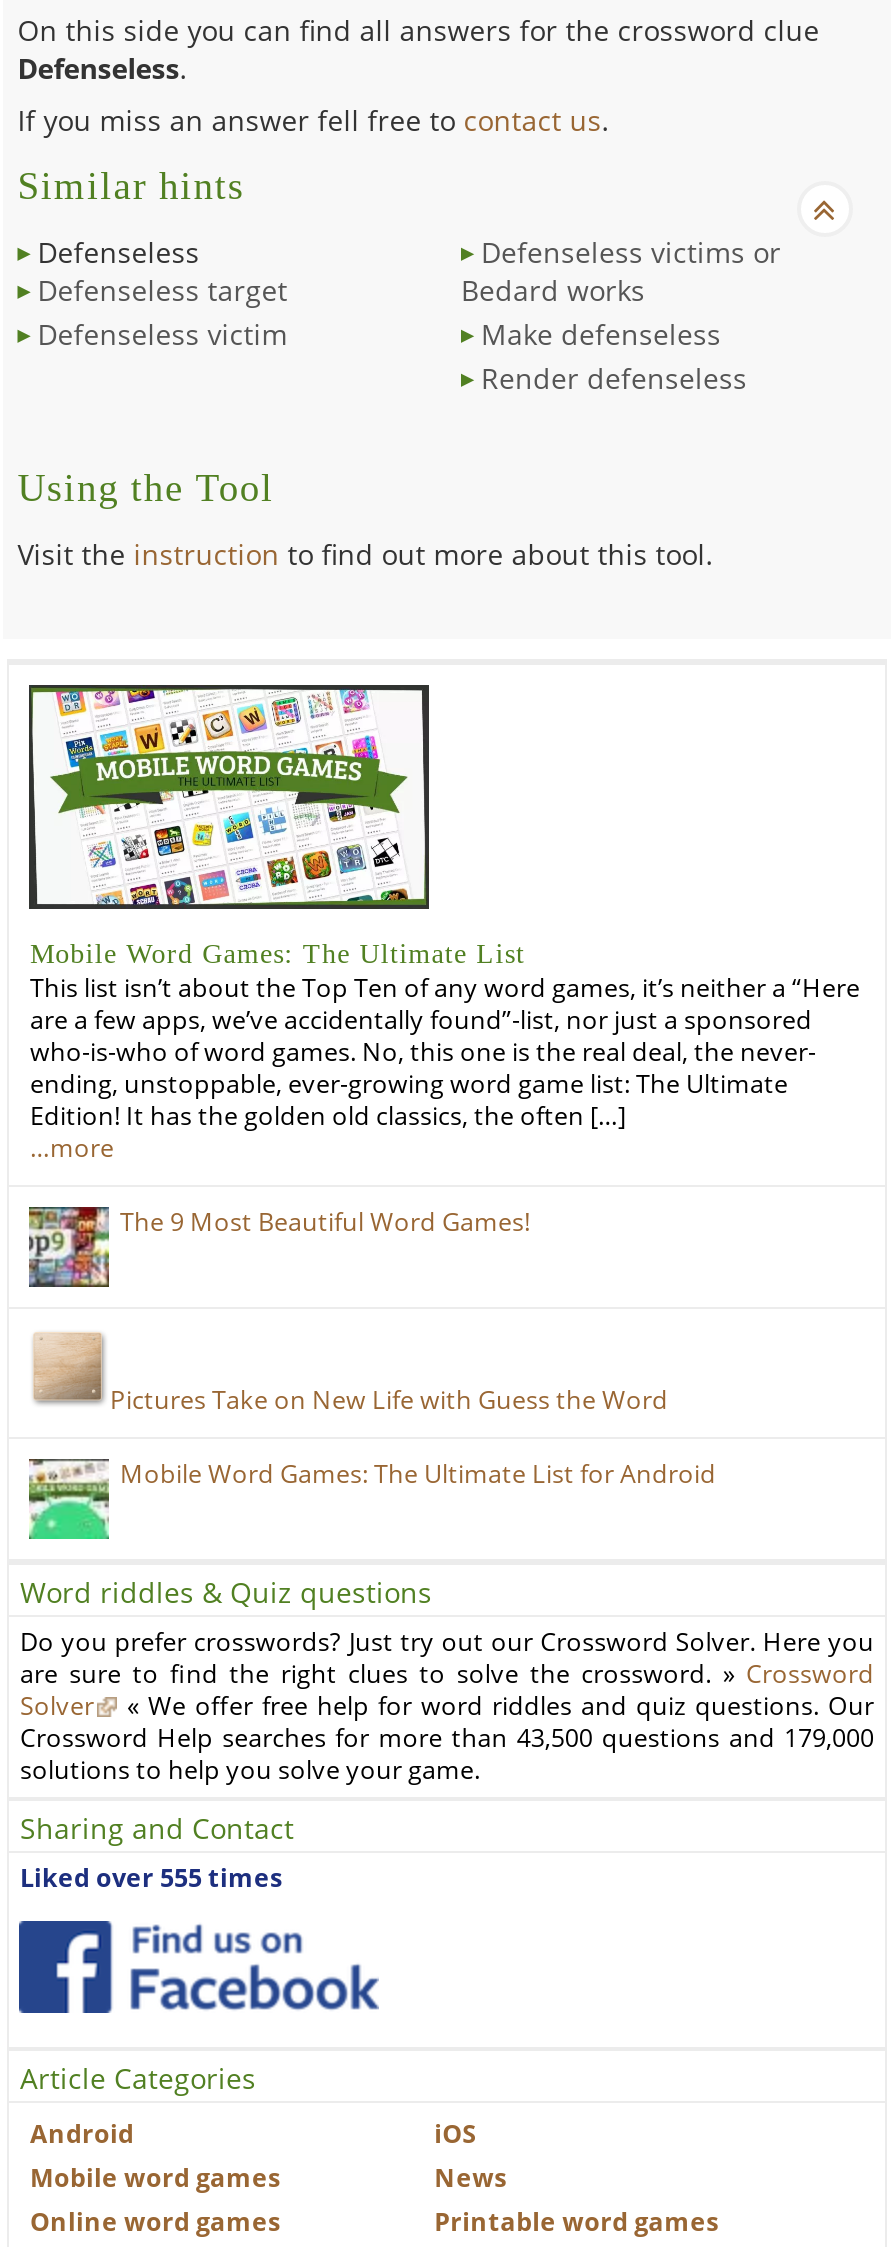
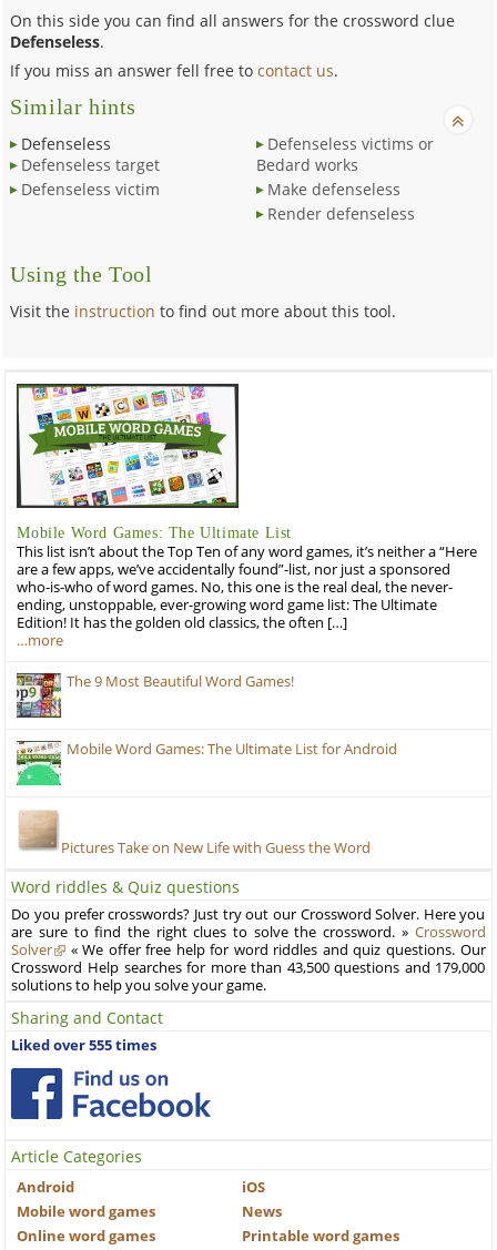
moved down: [image] | Pictures Take on New Life with Guess the Word

moved up: [image] | Mobile Word Games: The Ultimate List for Android
